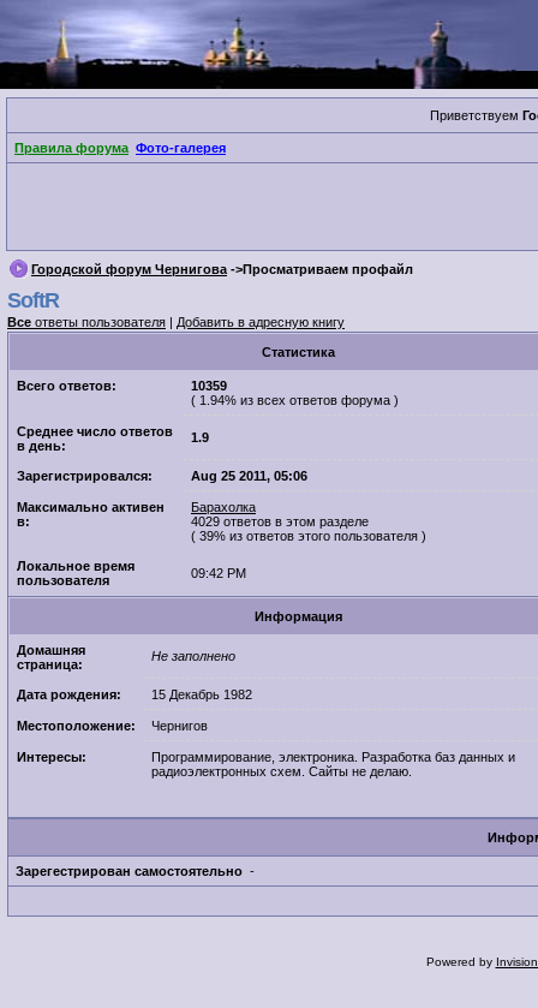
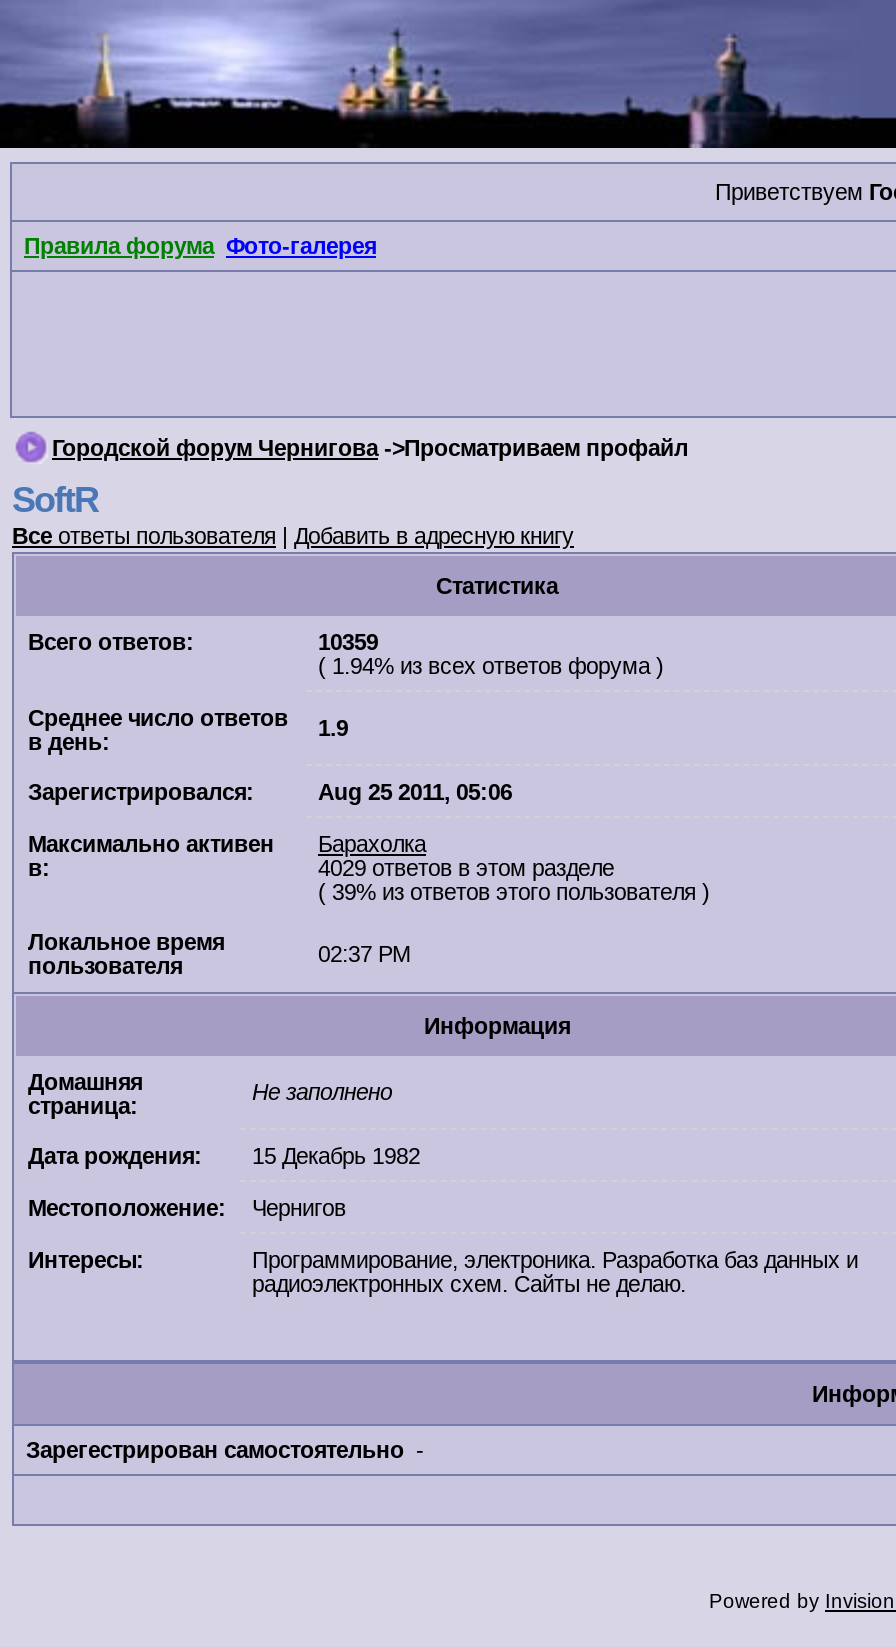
- 09:42 PM
+ 02:37 PM
